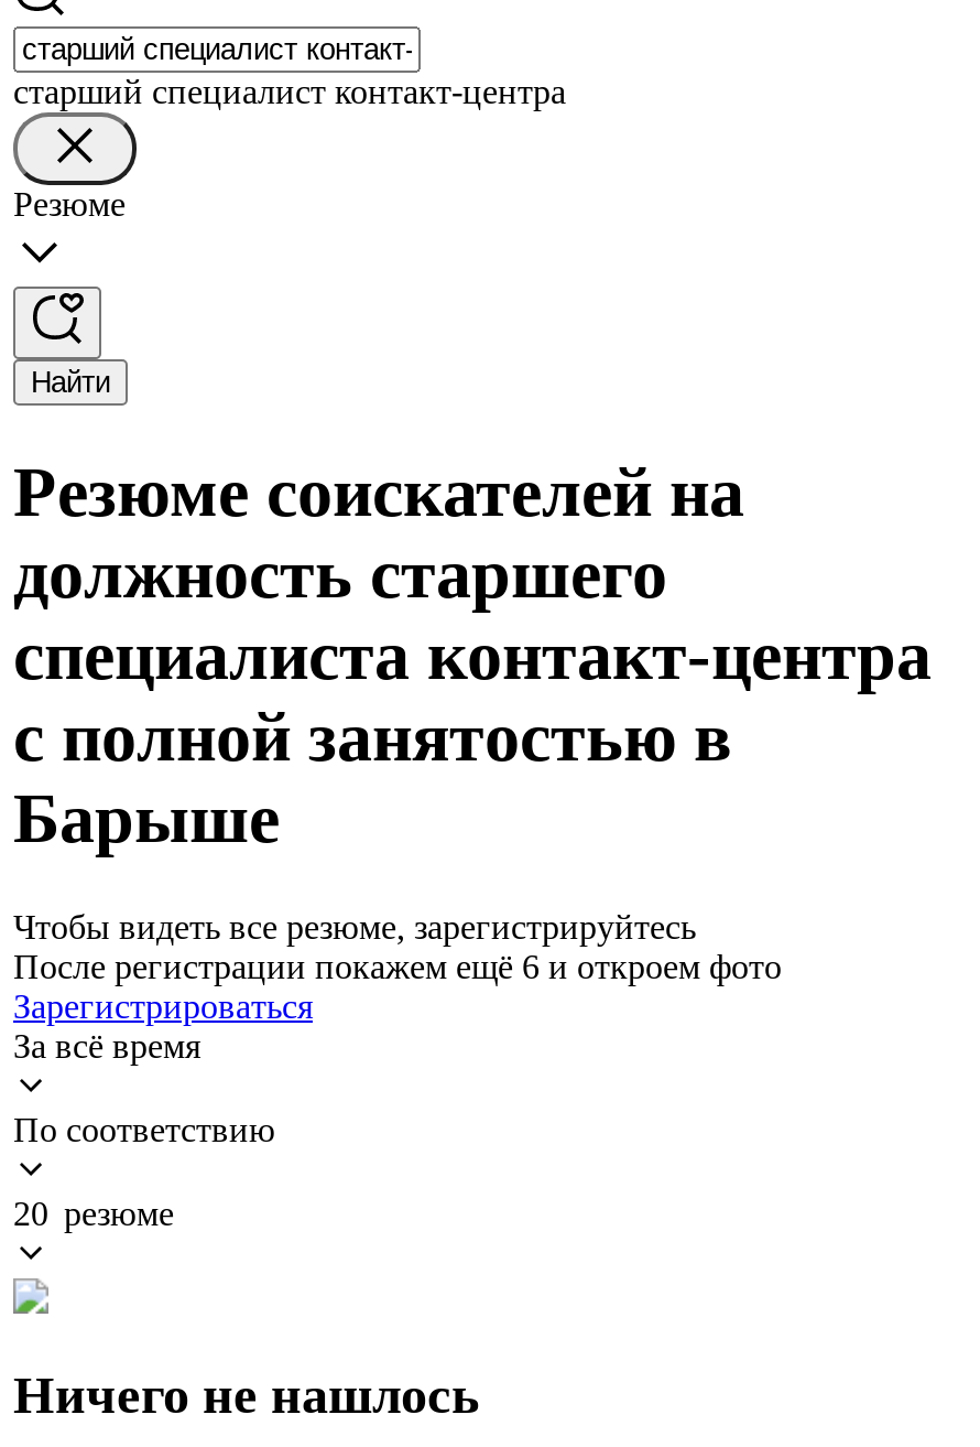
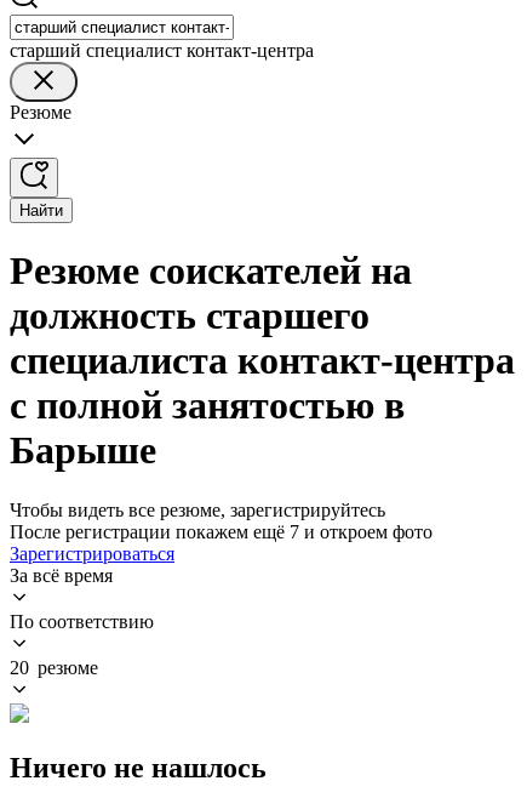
- После регистрации покажем ещё 6 и откроем фото
+ После регистрации покажем ещё 7 и откроем фото
